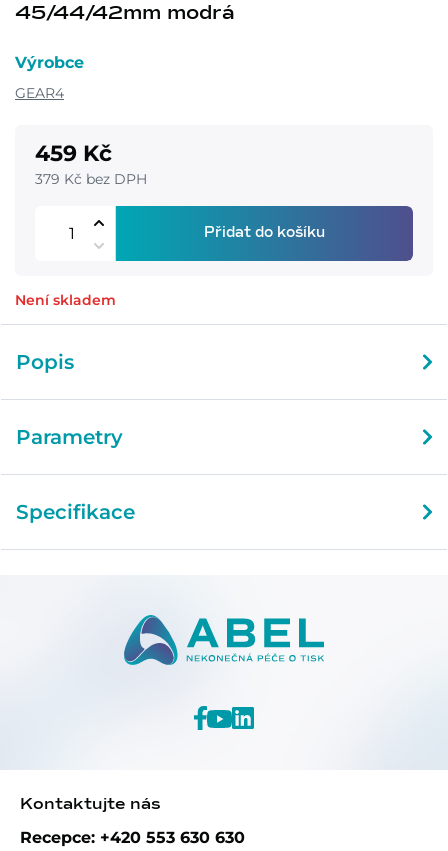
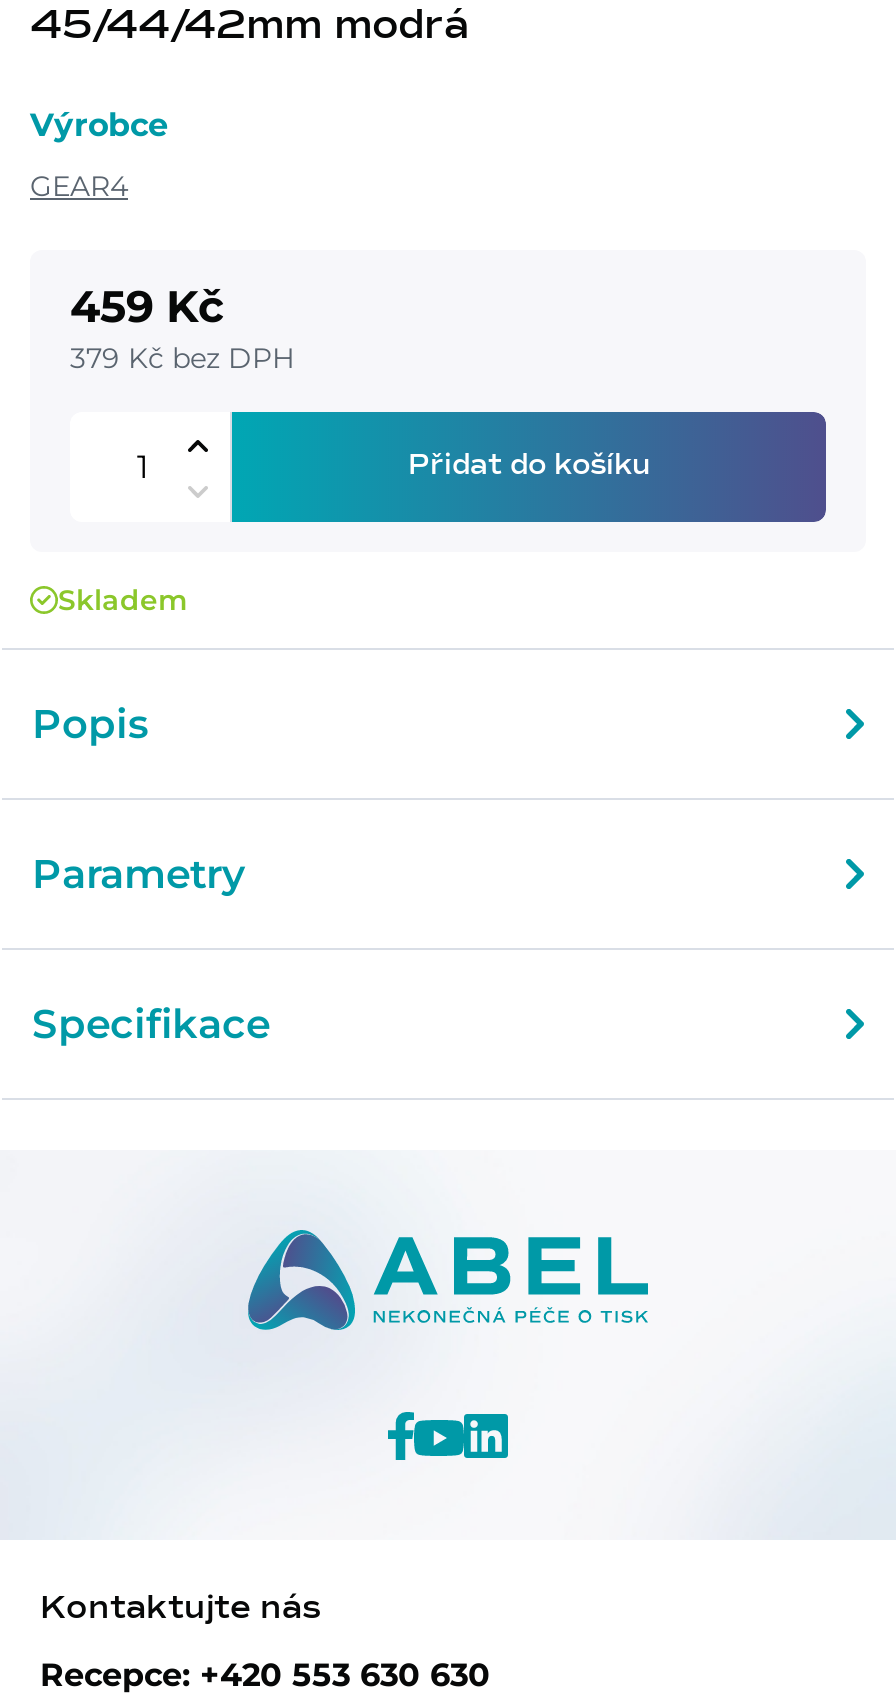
- Není skladem
+ Skladem
